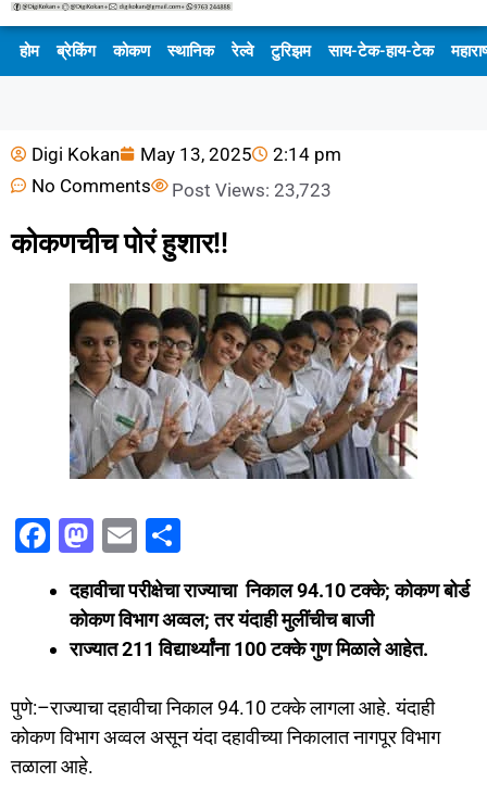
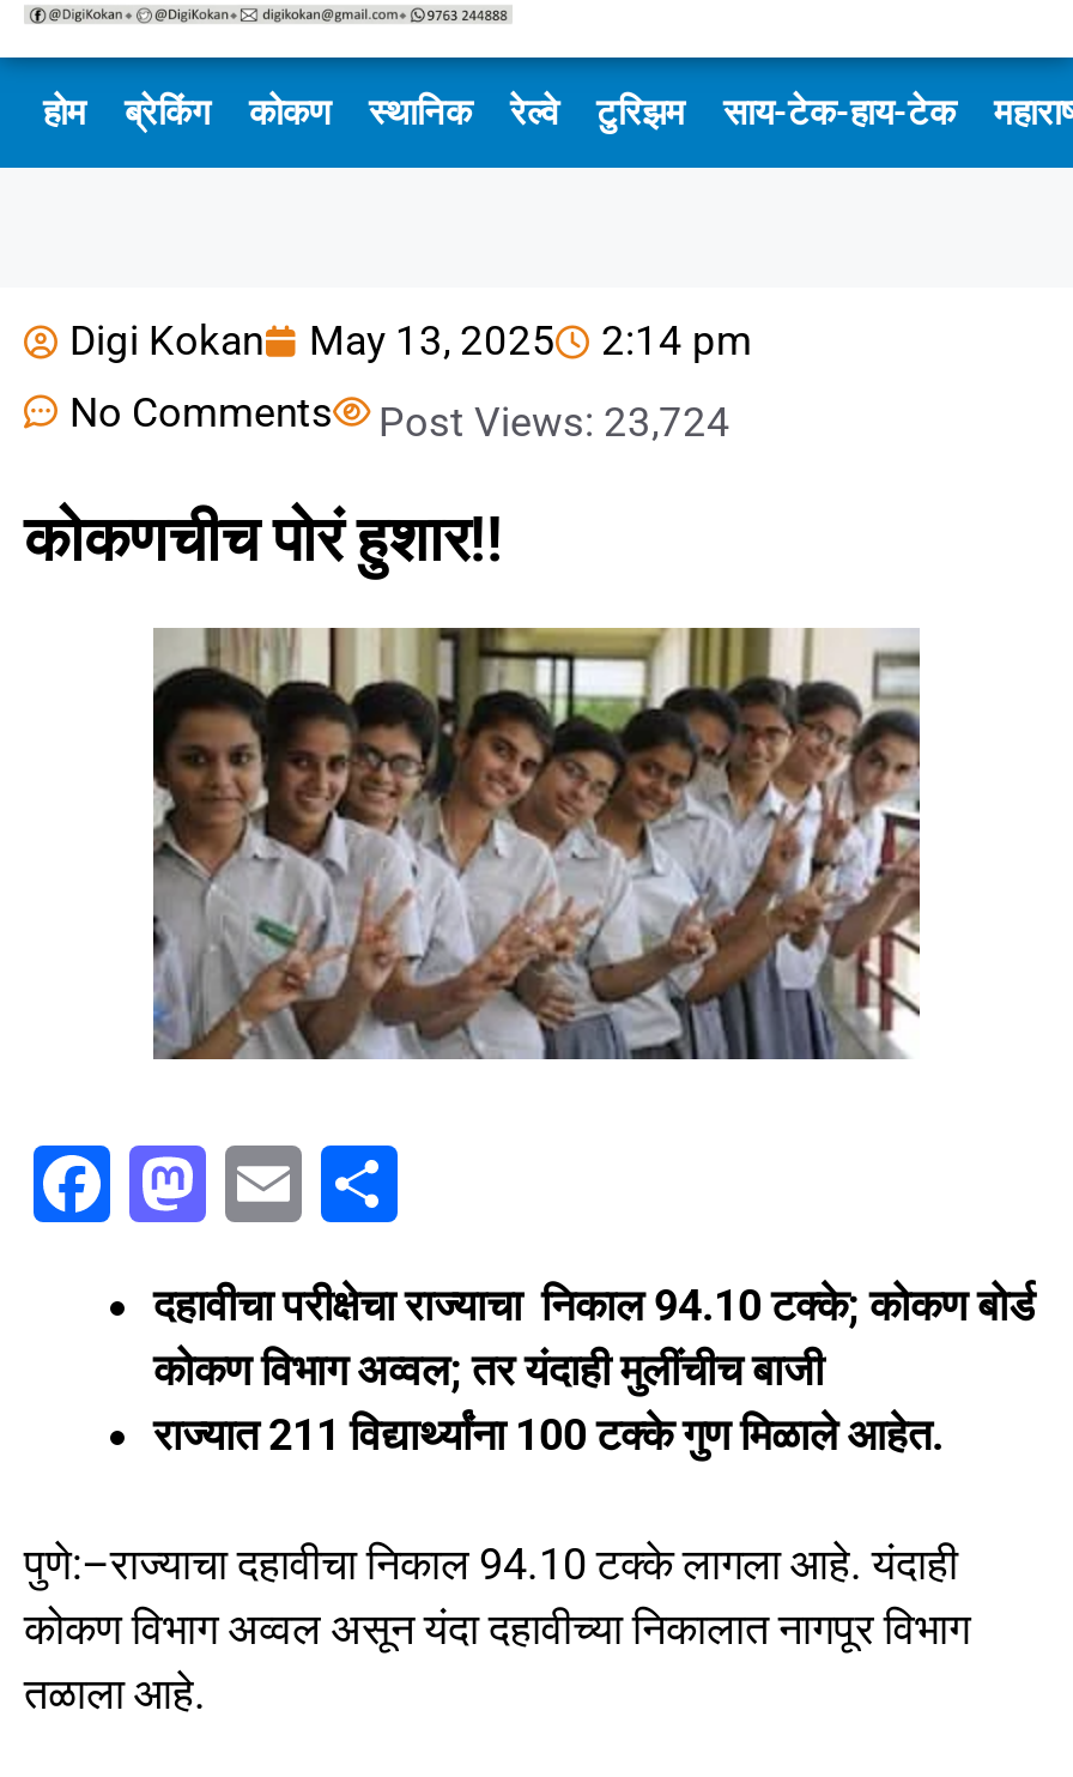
- No Comments Post Views: 23,723
+ No Comments Post Views: 23,724
